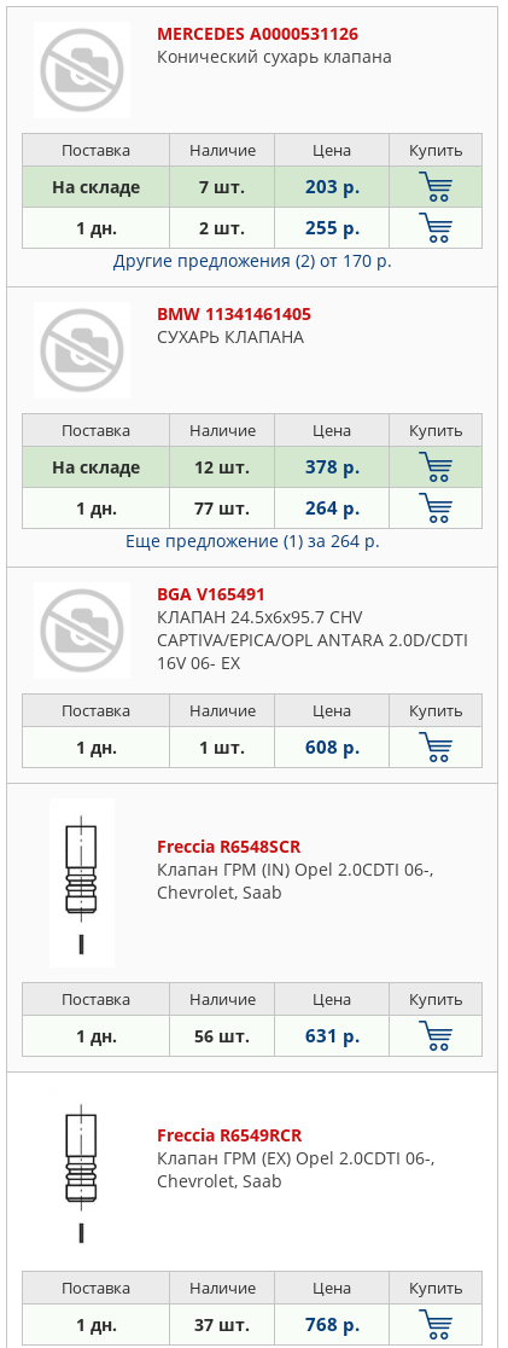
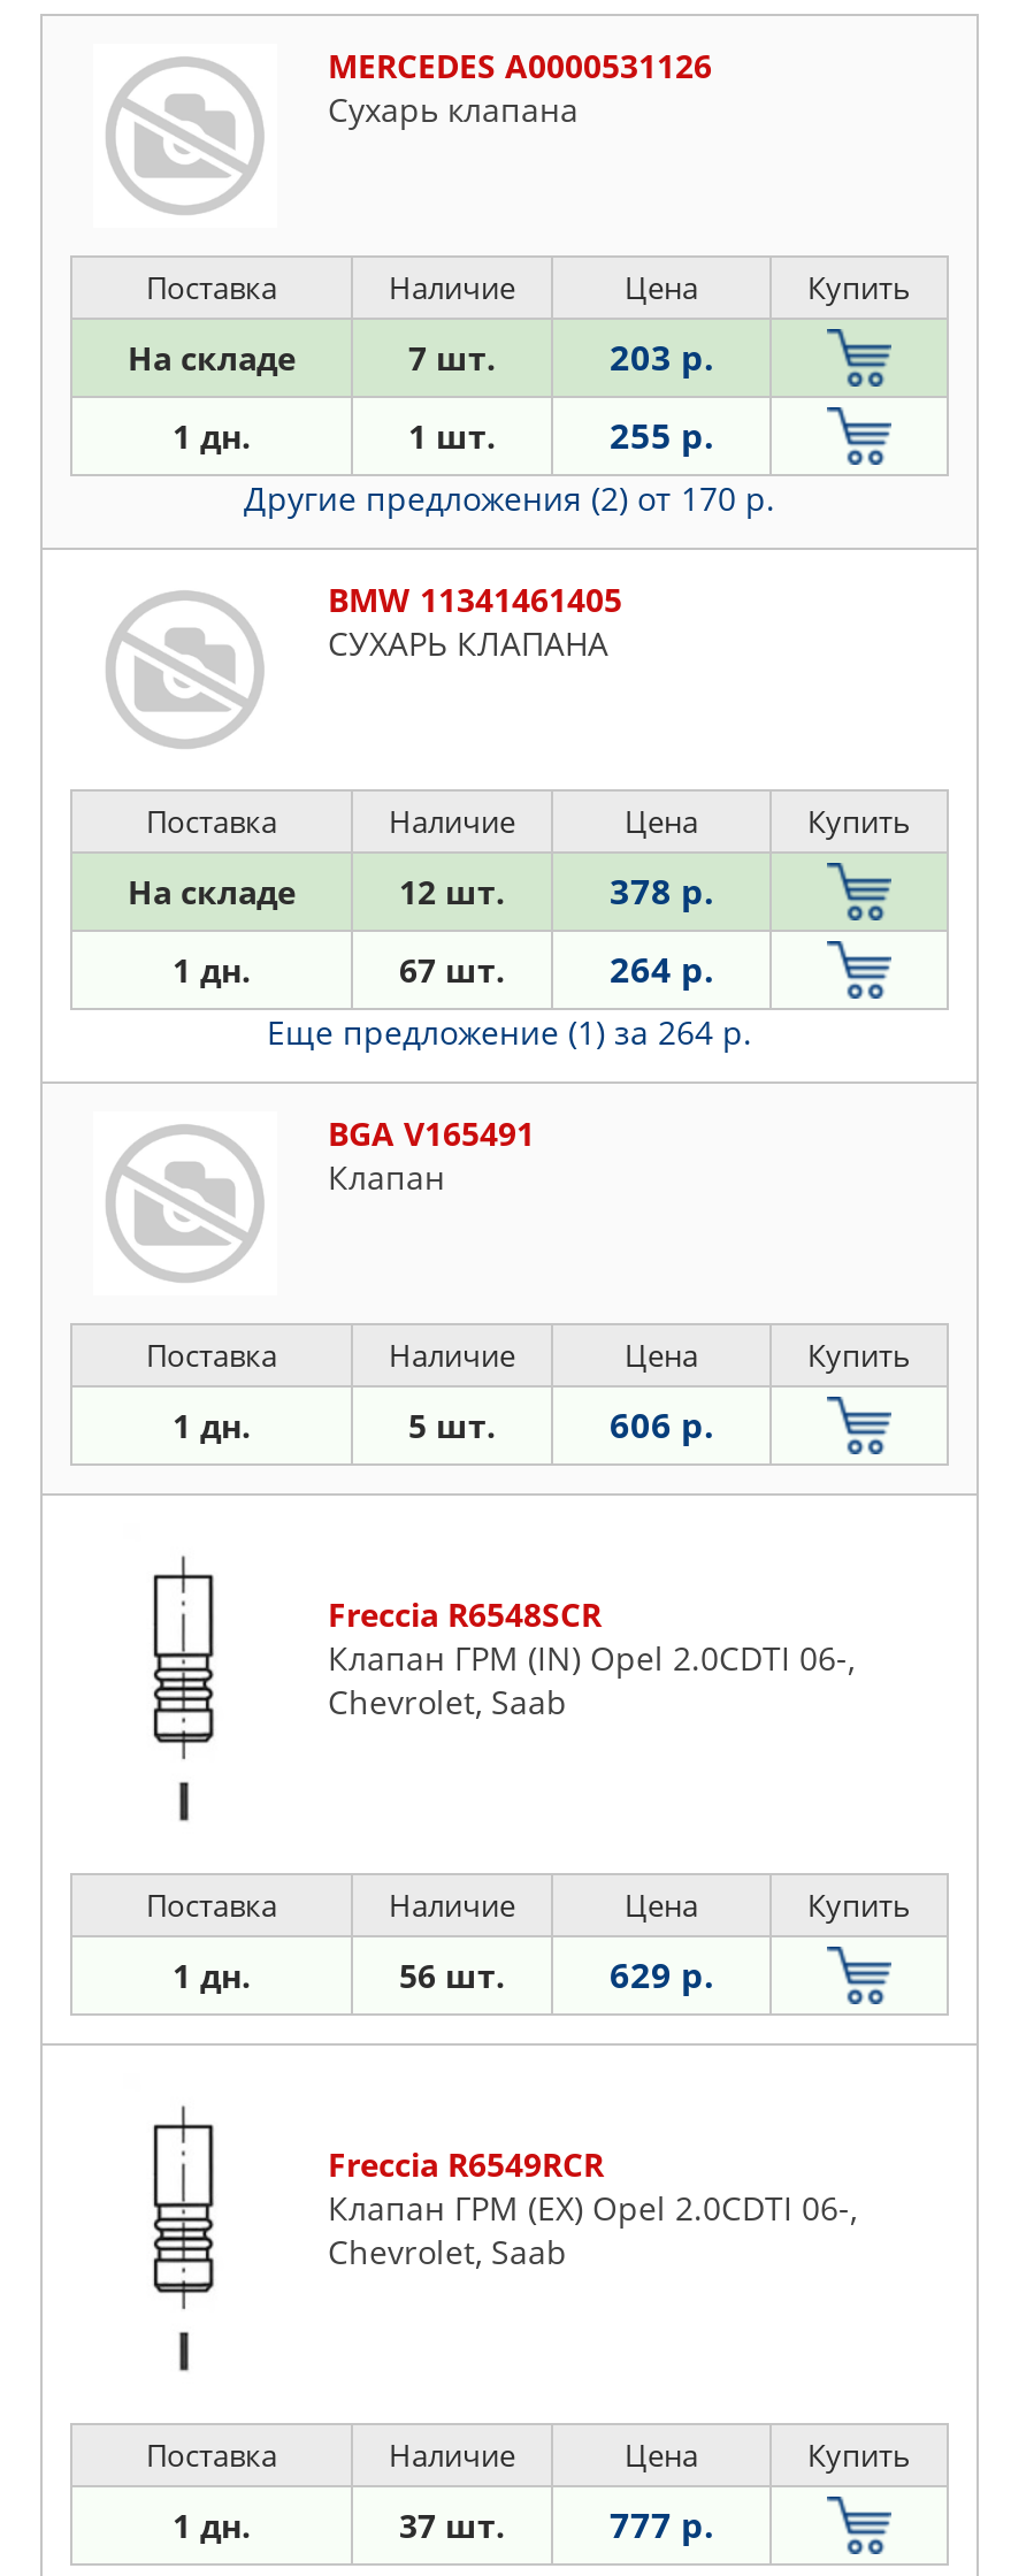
- Конический сухарь клапана
+ Сухарь клапана

- 2 шт.
+ 1 шт.

- 77 шт.
+ 67 шт.

- КЛАПАН 24.5x6x95.7 CHV
- CAPTIVA/EPICA/OPL ANTARA 2.0D/CDTI
- 16V 06- EX
+ Клапан

- 1 шт.
+ 5 шт.

- 608 р.
+ 606 р.

- 631 р.
+ 629 р.

- 768 р.
+ 777 р.
